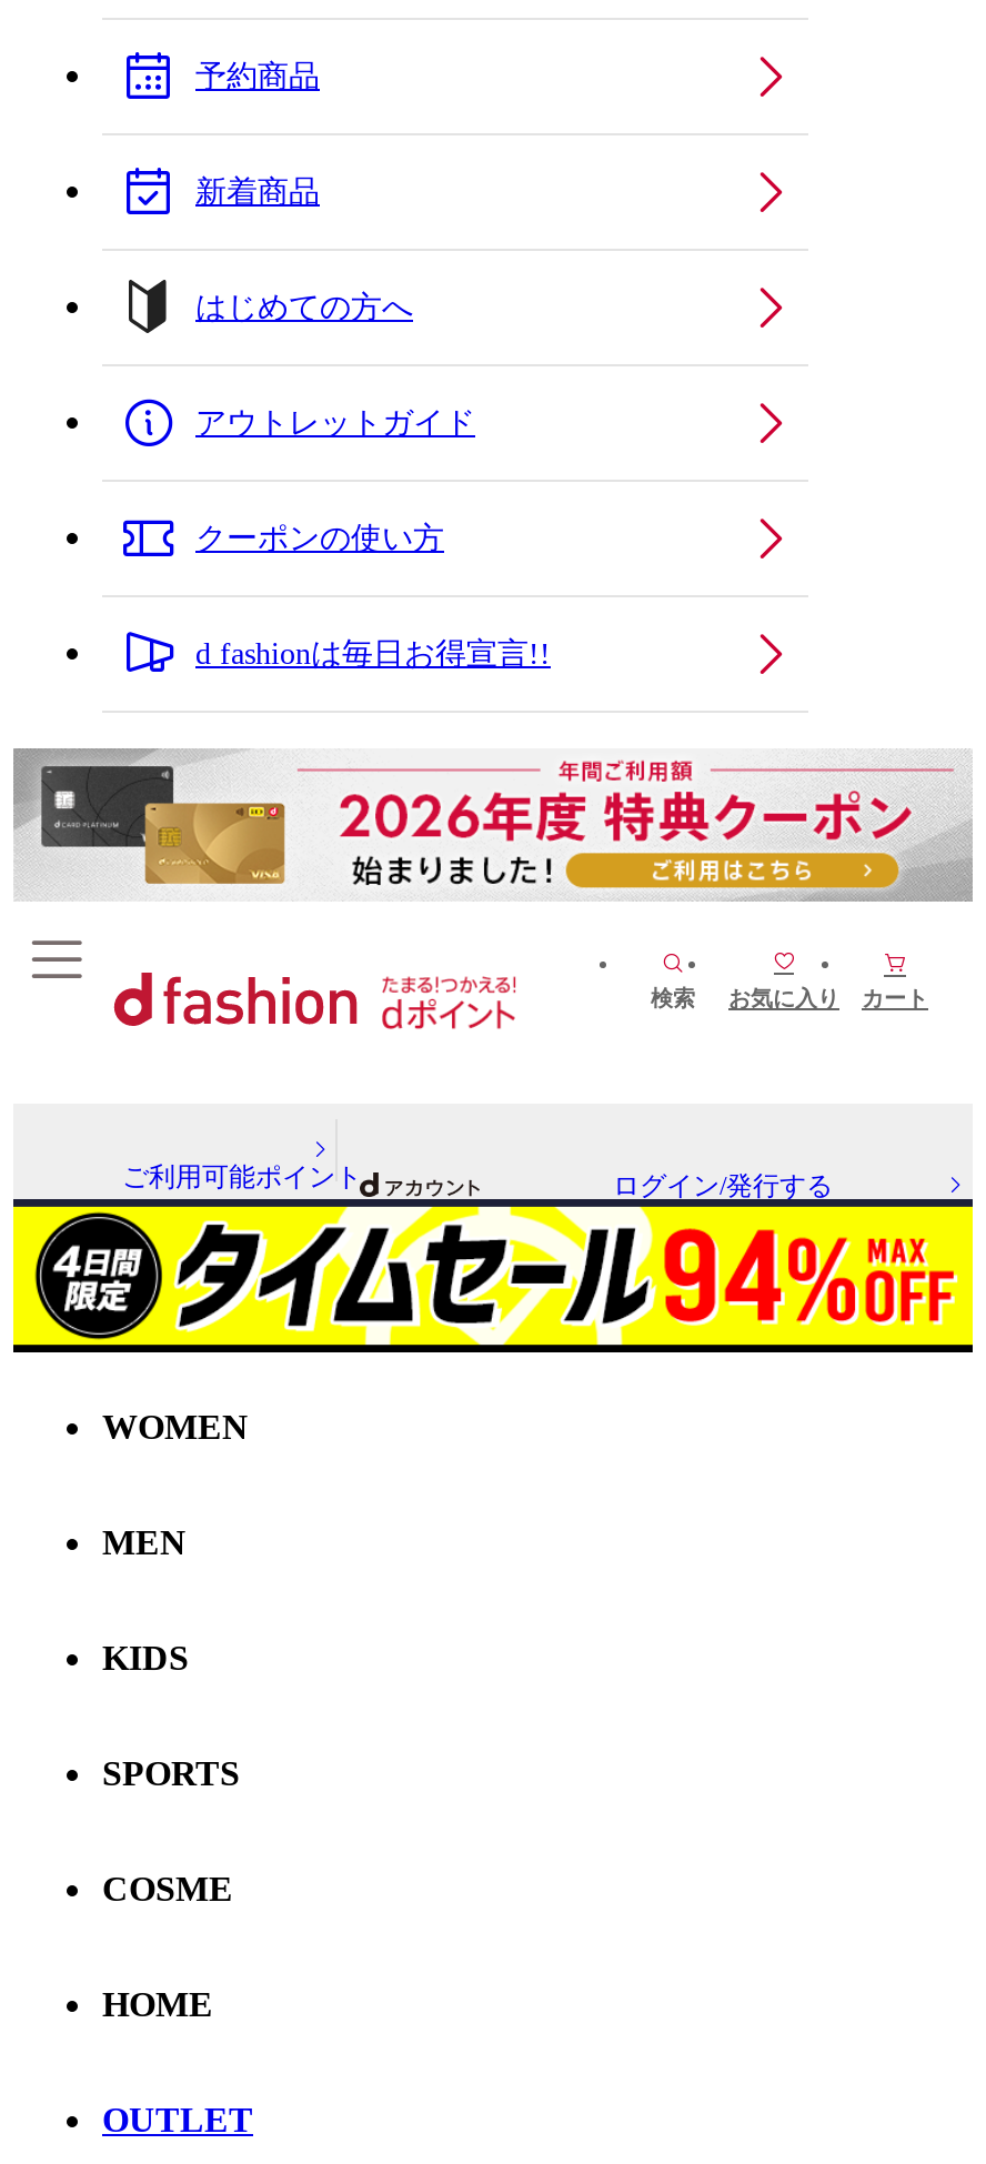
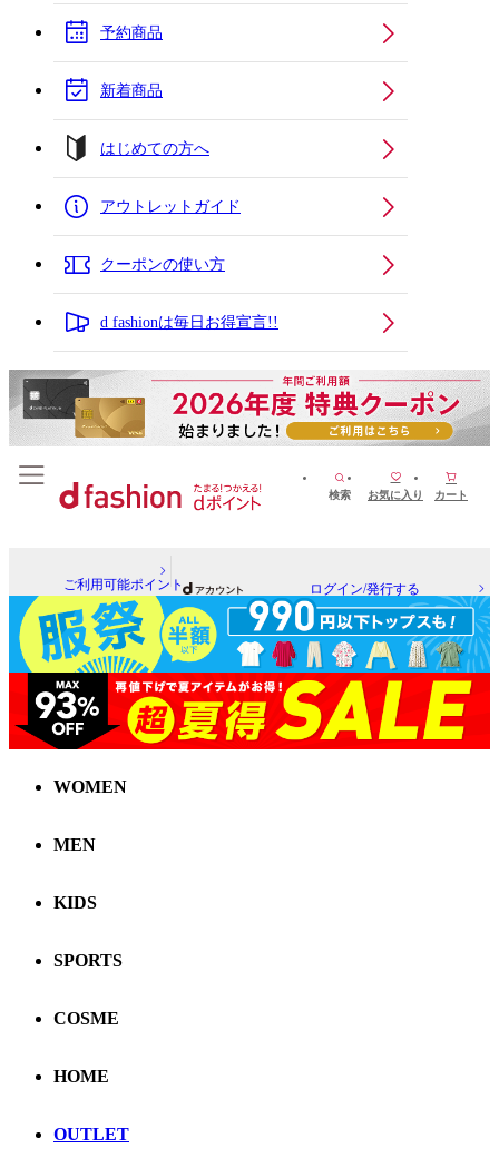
- [image]
+ [image]
